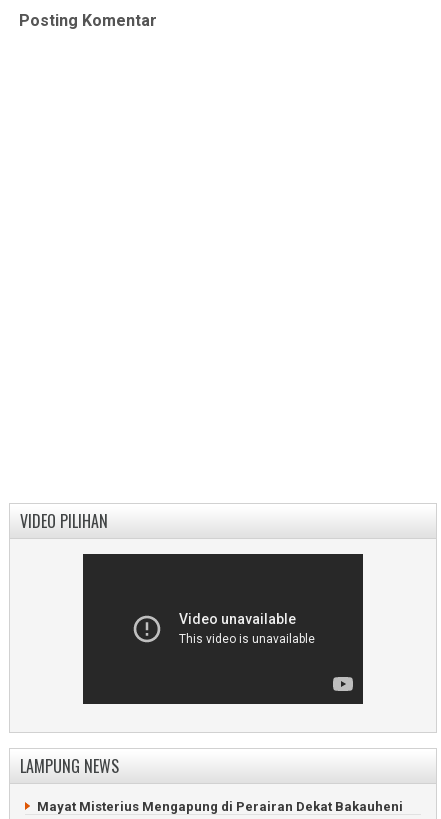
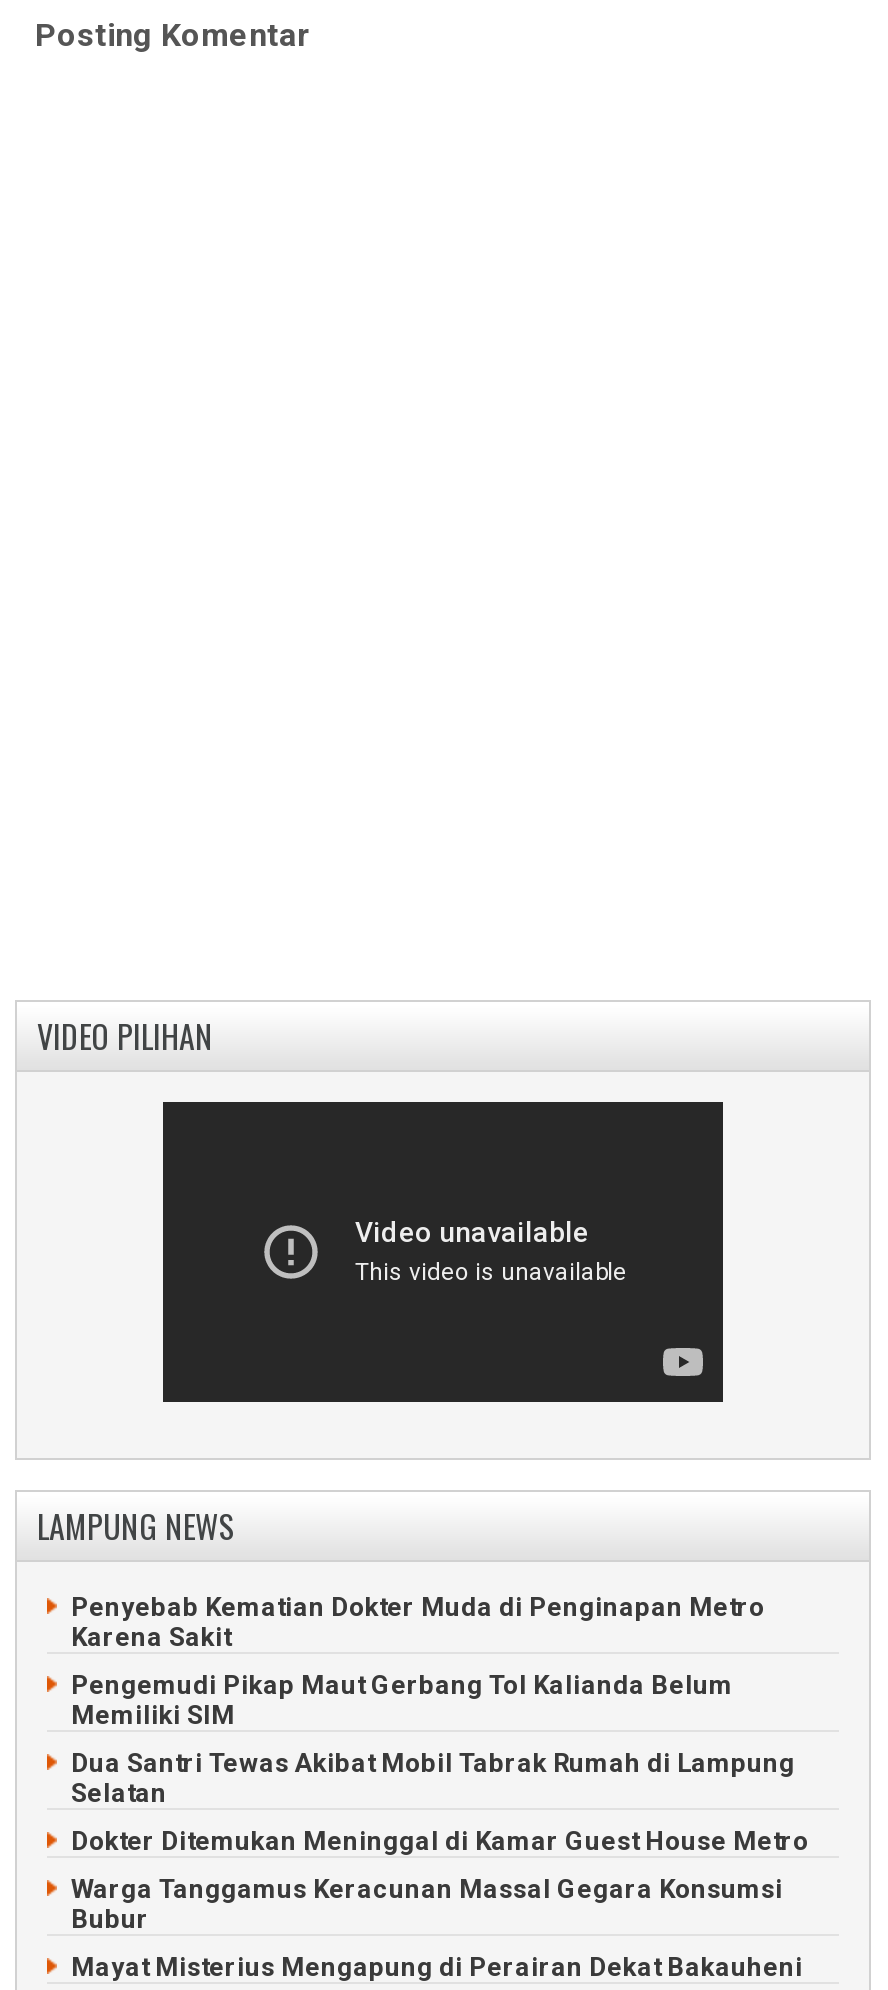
+ Penyebab Kematian Dokter Muda di Penginapan Metro
+ Karena Sakit
+ Pengemudi Pikap Maut Gerbang Tol Kalianda Belum
+ Memiliki SIM
+ Dua Santri Tewas Akibat Mobil Tabrak Rumah di Lampung
+ Selatan
+ Dokter Ditemukan Meninggal di Kamar Guest House Metro
+ Warga Tanggamus Keracunan Massal Gegara Konsumsi
+ Bubur
